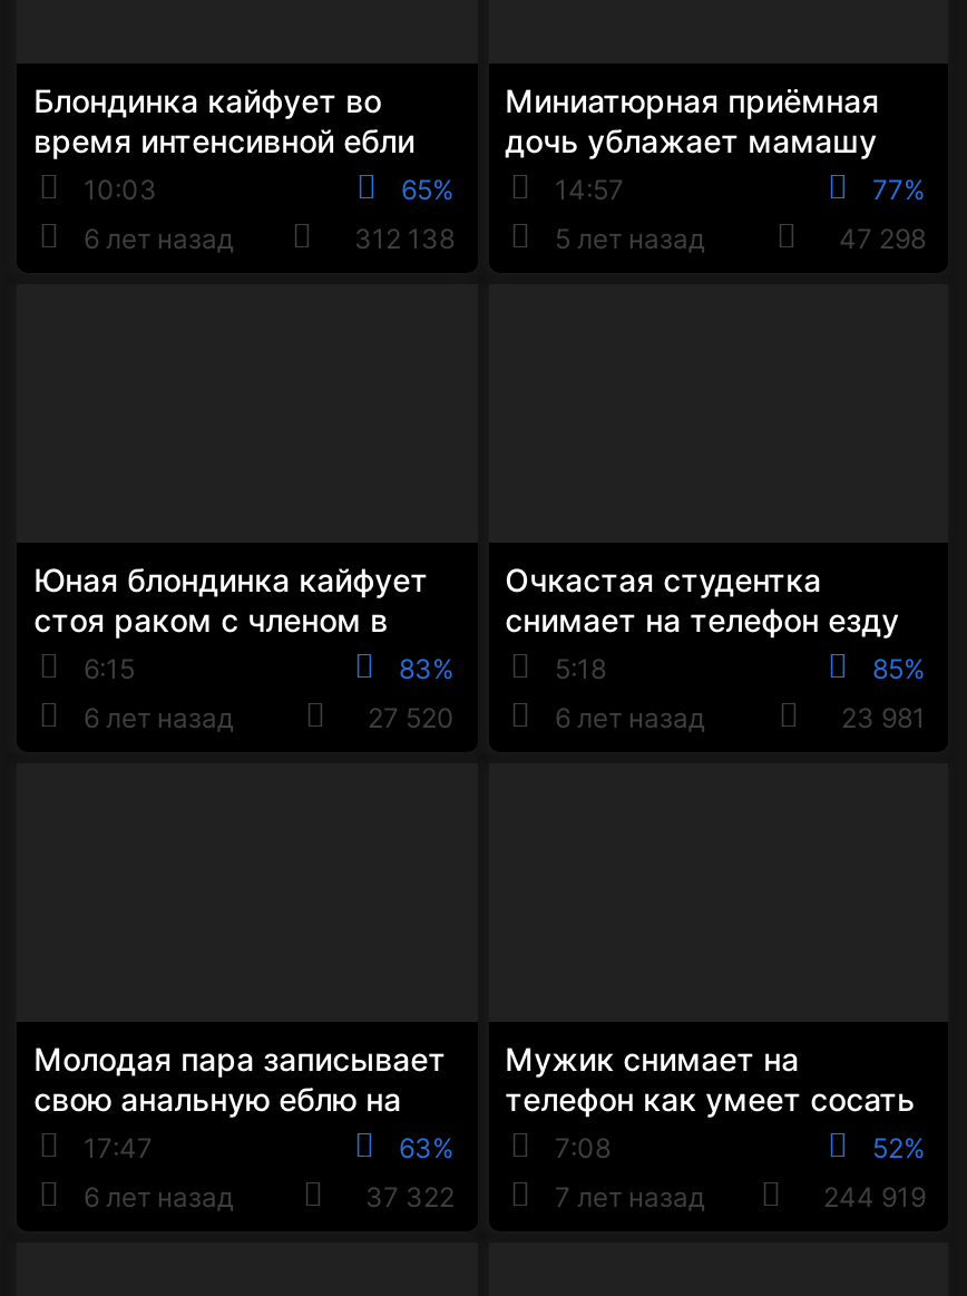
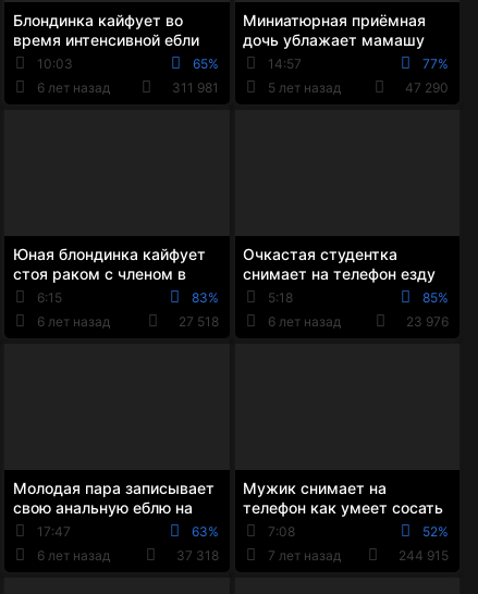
- 312 138
+ 311 981

- 47 298
+ 47 290

- 27 520
+ 27 518

- 23 981
+ 23 976

- 37 322
+ 37 318

- 244 919
+ 244 915
